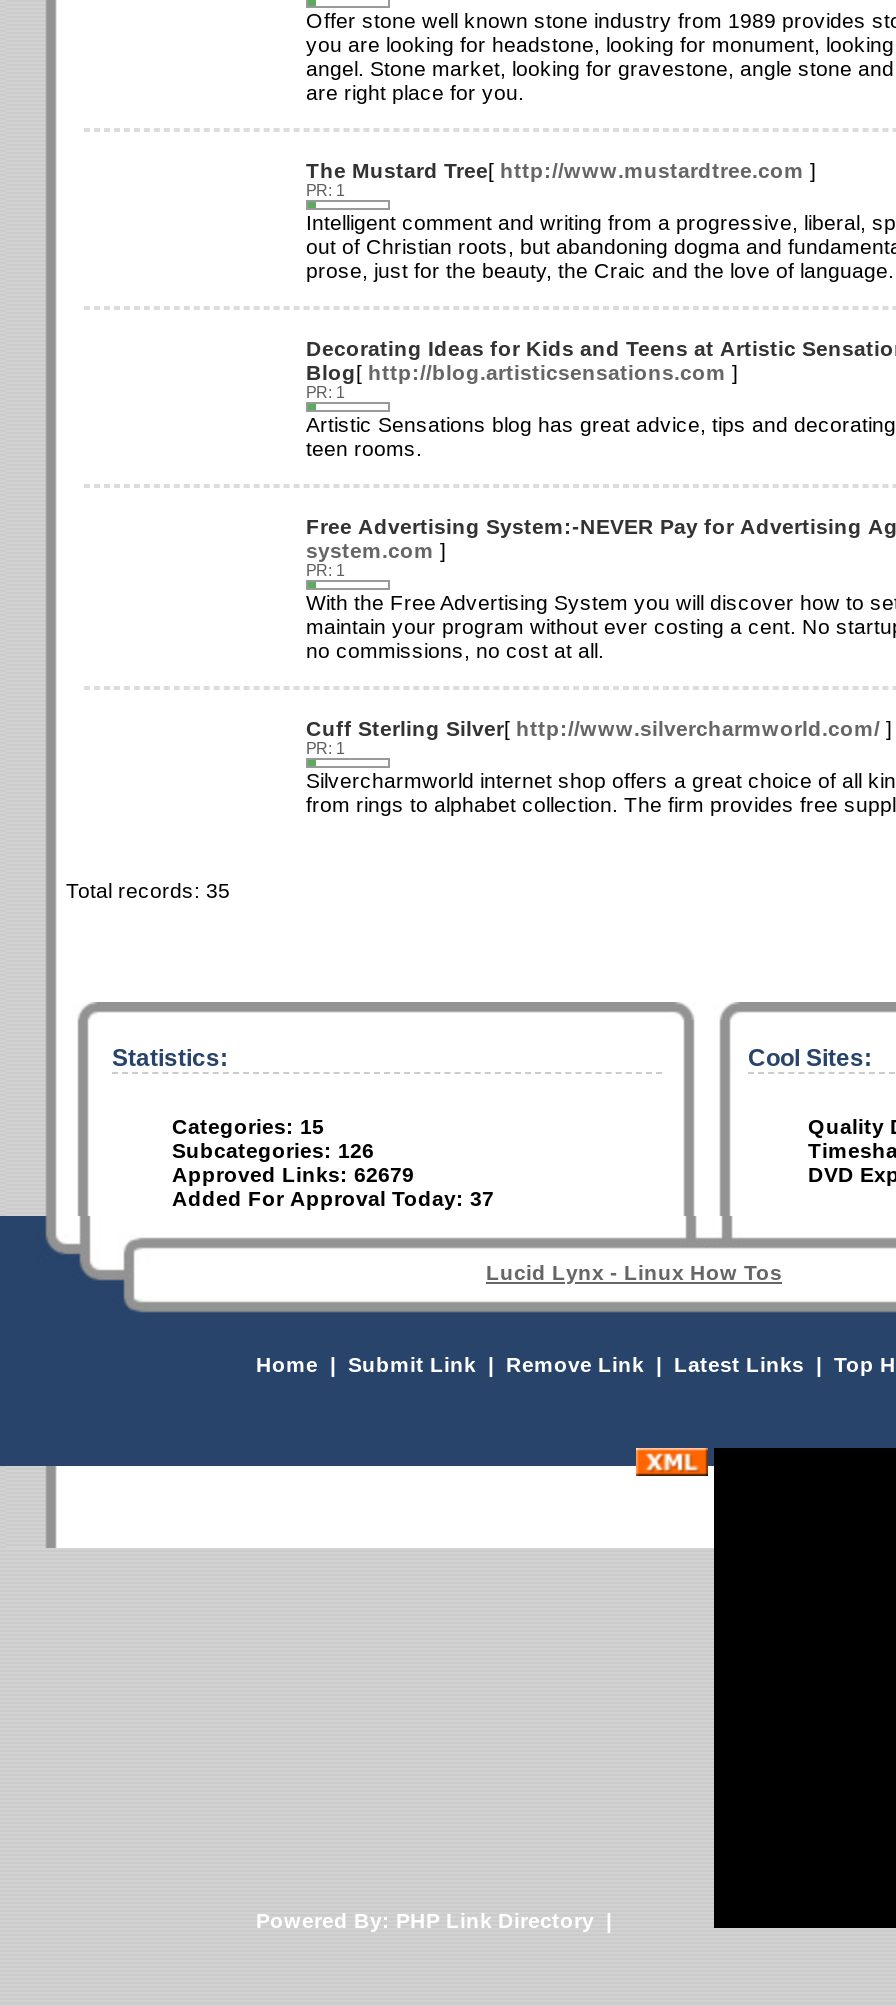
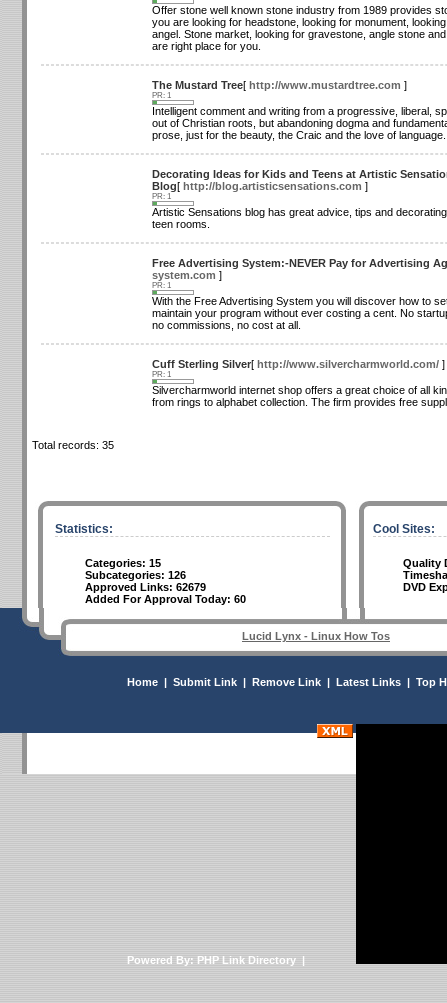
- Added For Approval Today: 37
+ Added For Approval Today: 60
